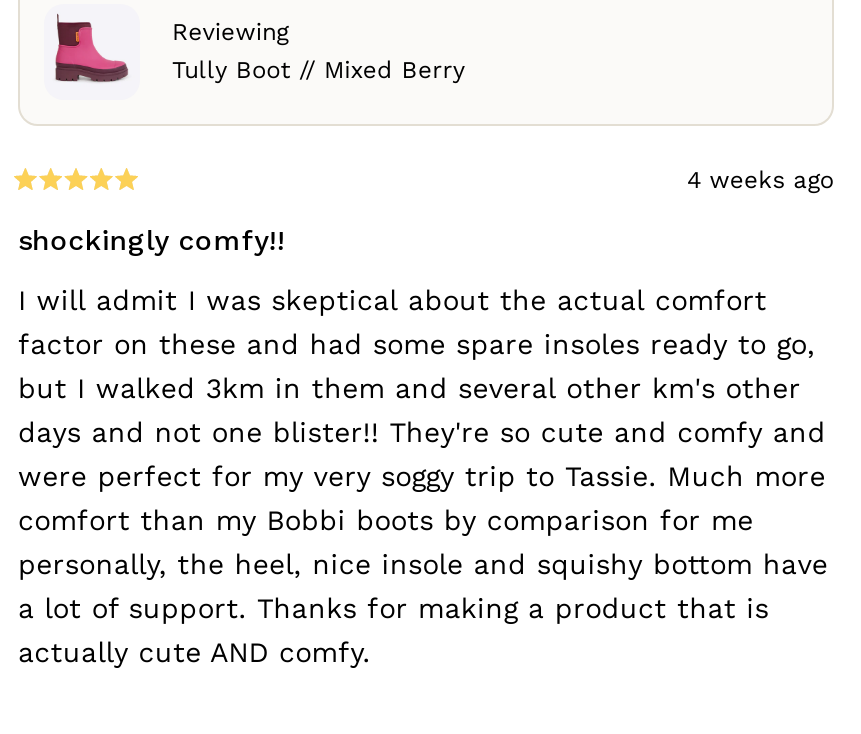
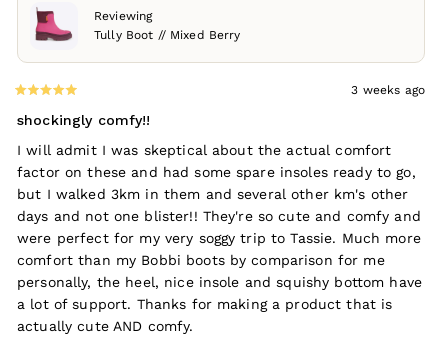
- 4 weeks ago
+ 3 weeks ago
